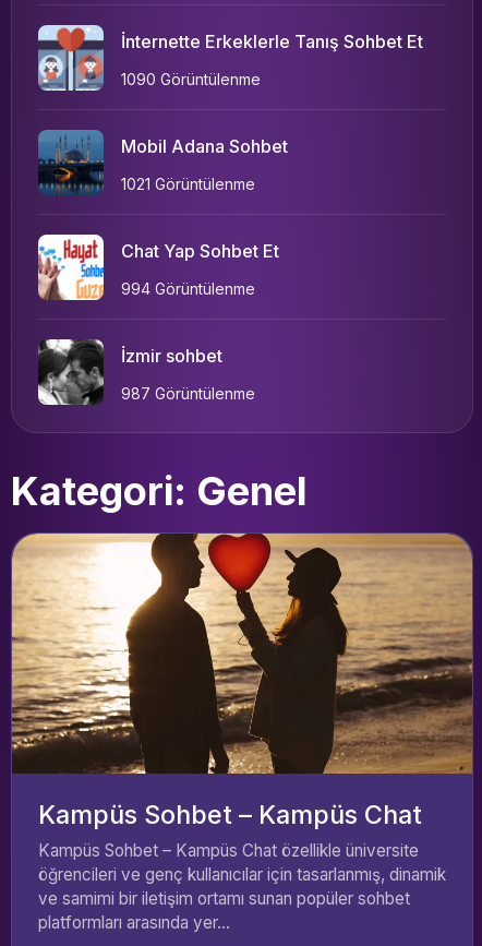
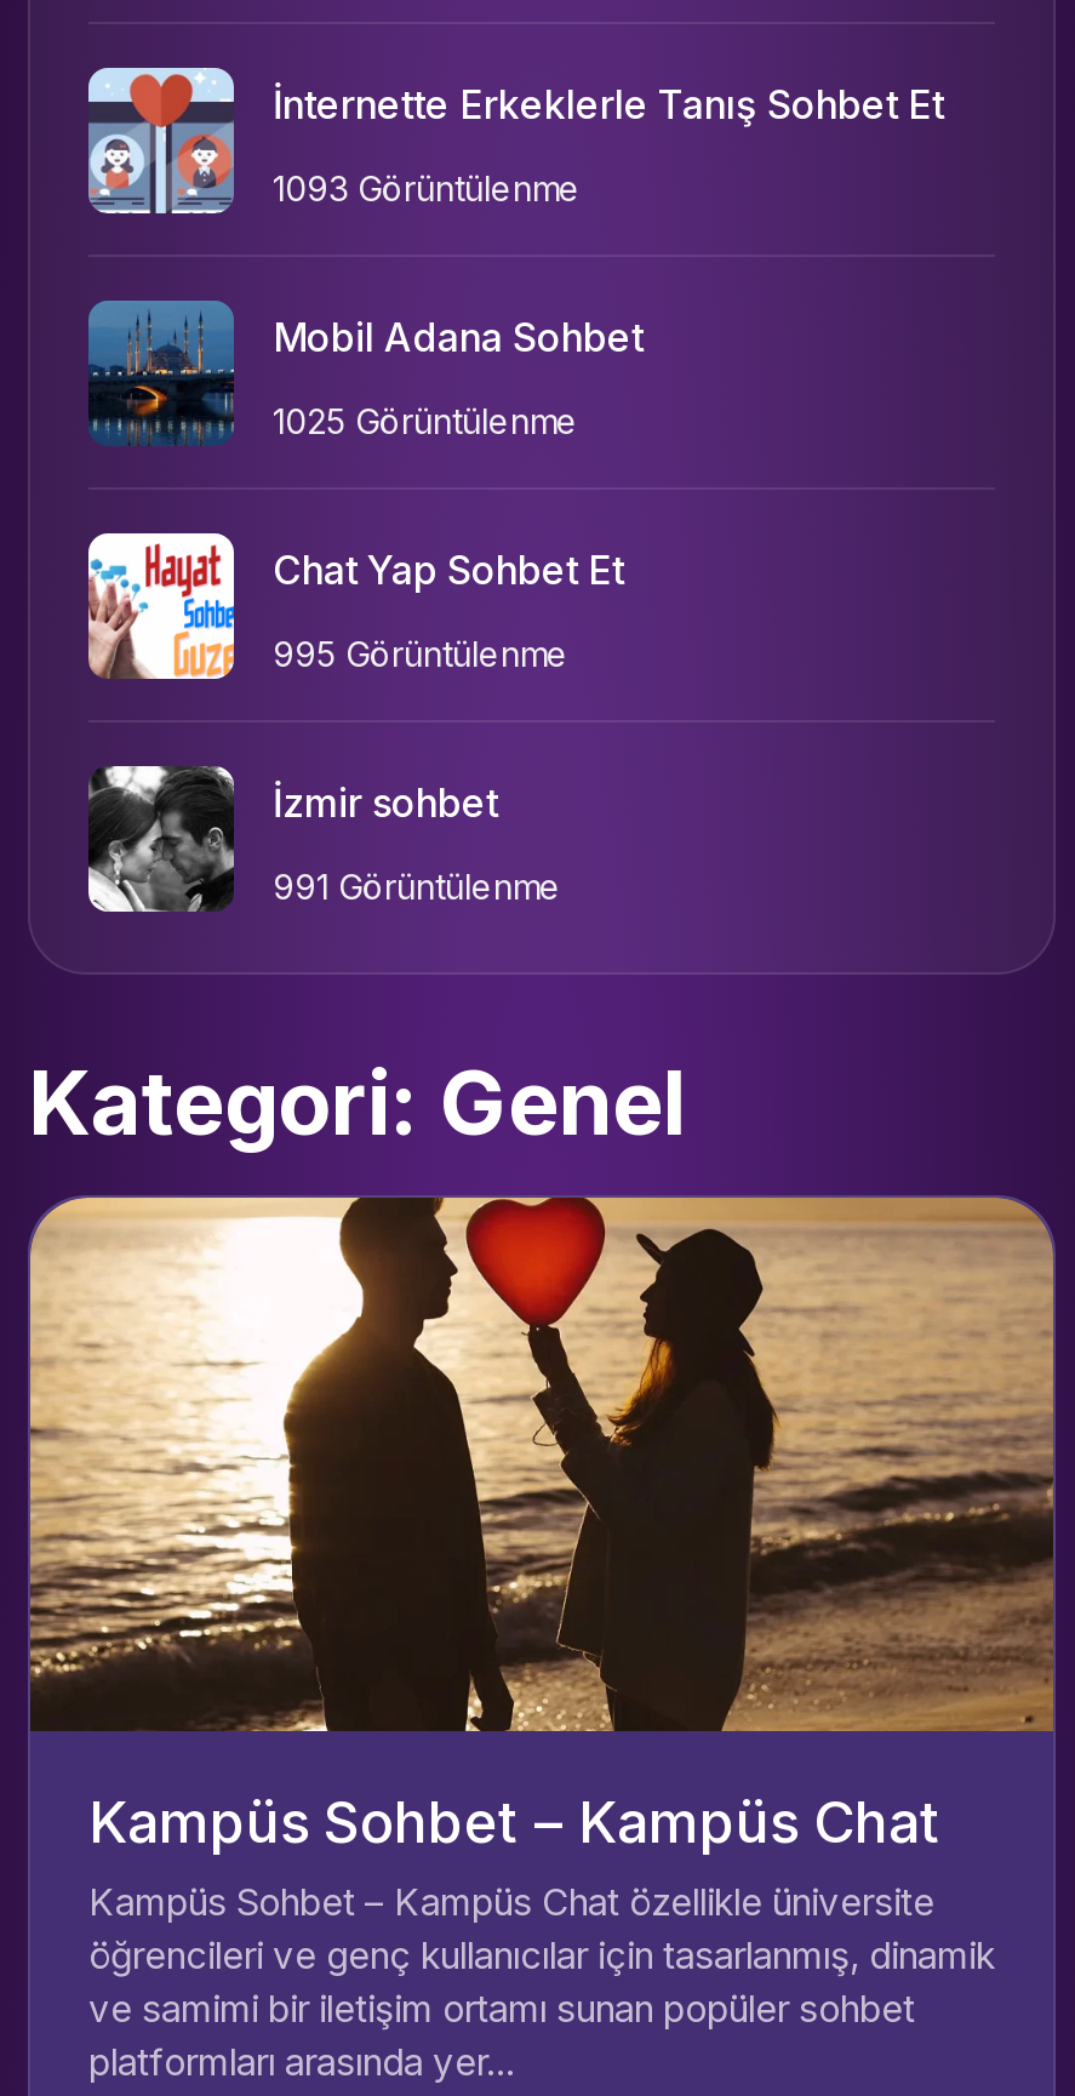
- 1090 Görüntülenme
+ 1093 Görüntülenme

- 1021 Görüntülenme
+ 1025 Görüntülenme

- 994 Görüntülenme
+ 995 Görüntülenme

- 987 Görüntülenme
+ 991 Görüntülenme
